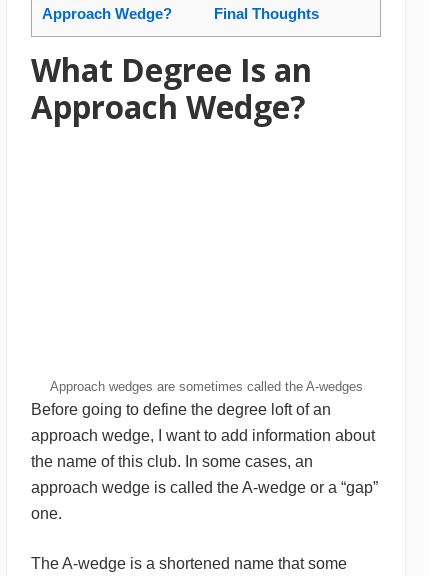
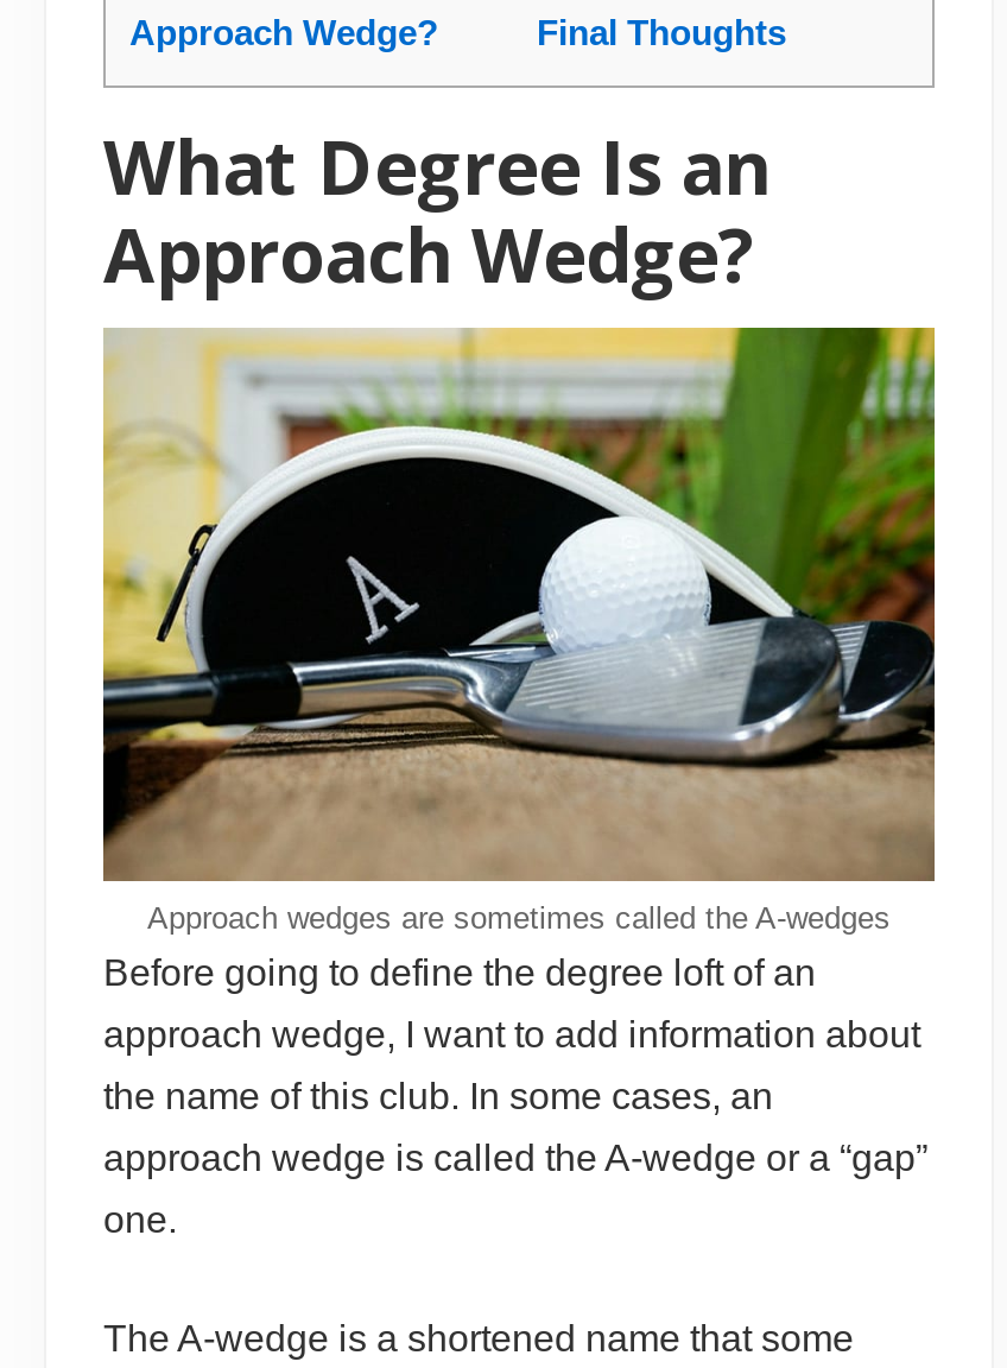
+ [image]
